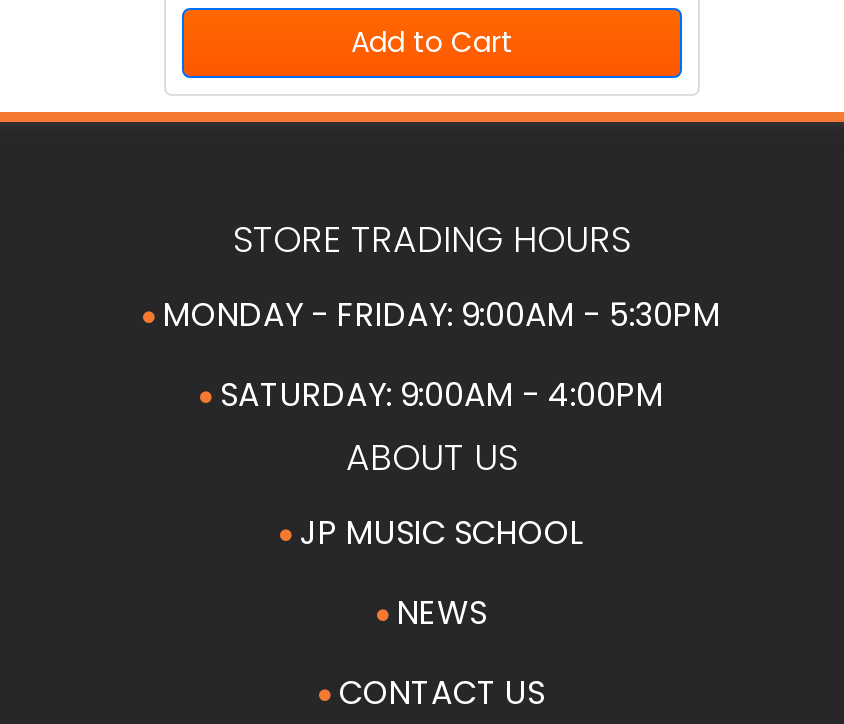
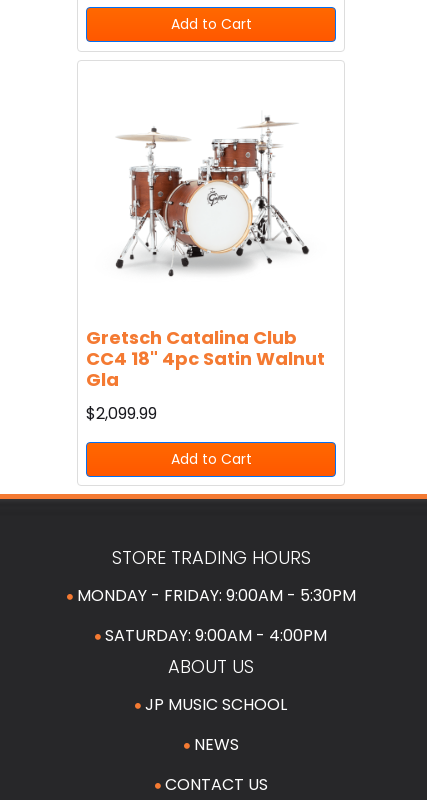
+ Gretsch Catalina Club
+ CC4 18" 4pc Satin Walnut
+ Gla
+ $2,099.99
+ Add to Cart

+ [image]
